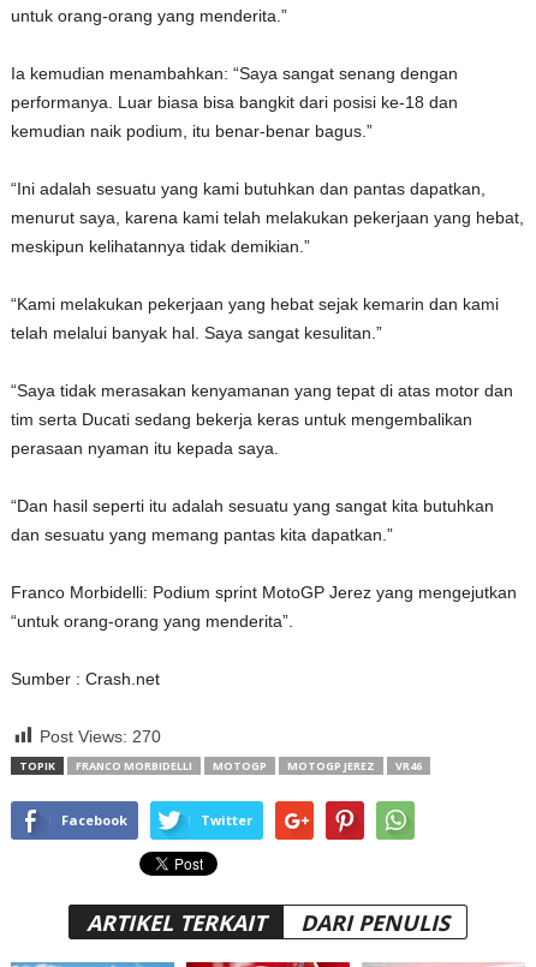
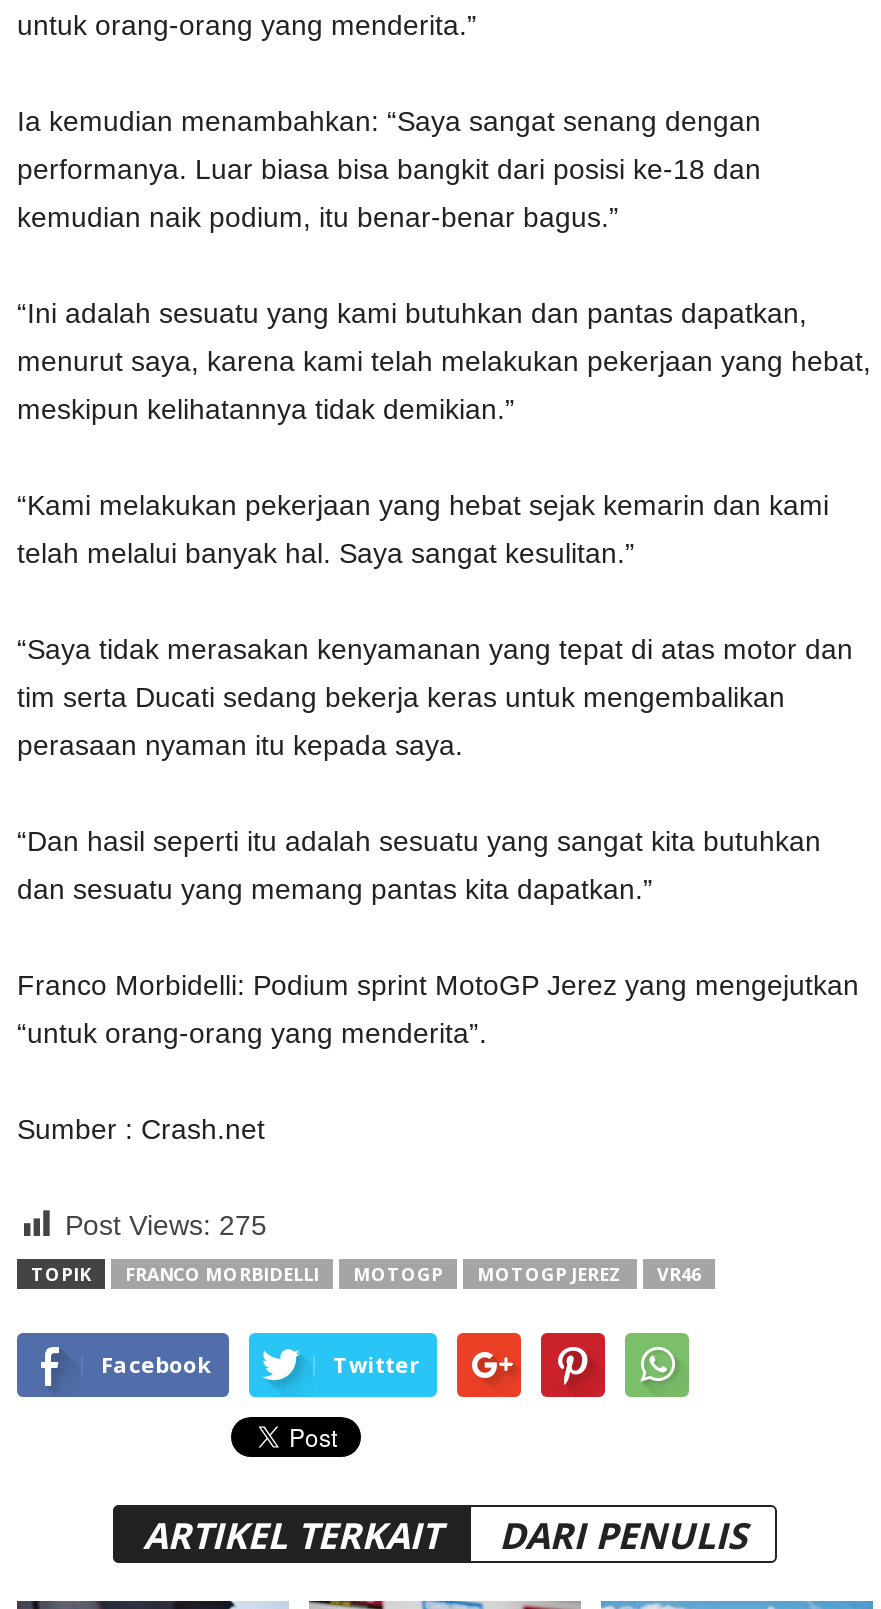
- Post Views: 270
+ Post Views: 275
